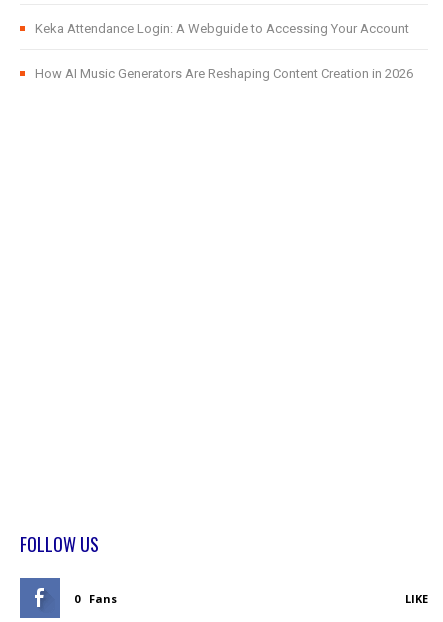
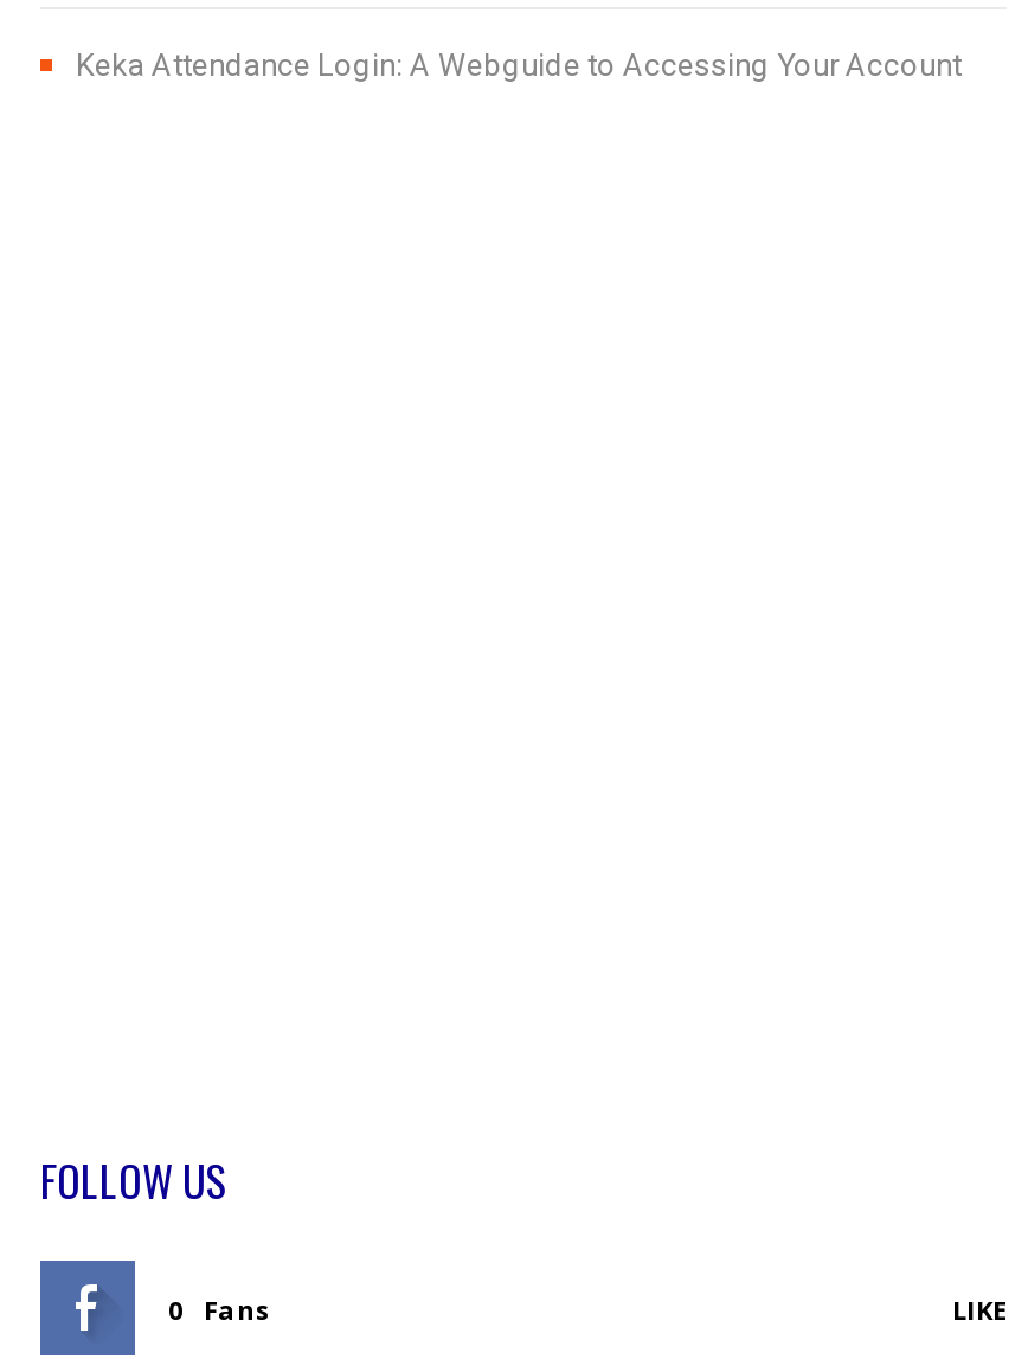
- How AI Music Generators Are Reshaping Content Creation in 2026
